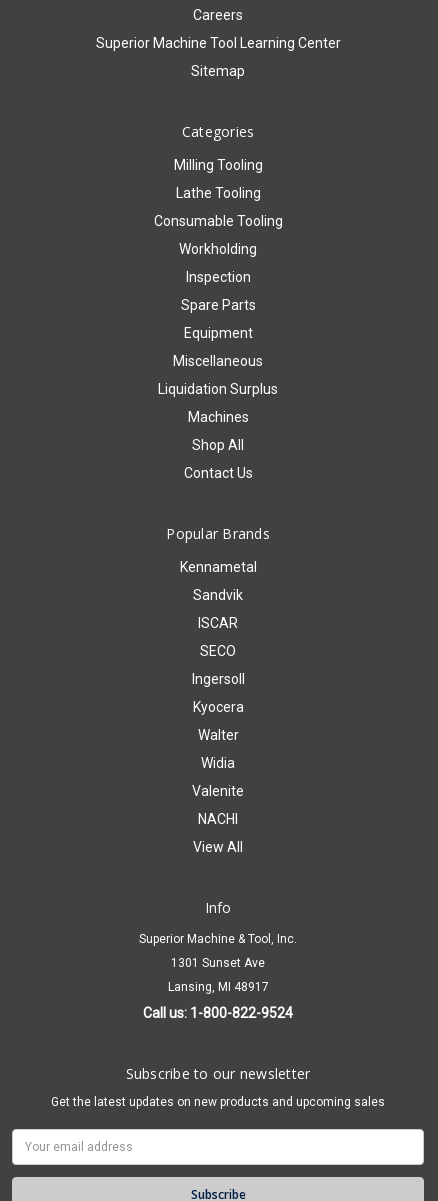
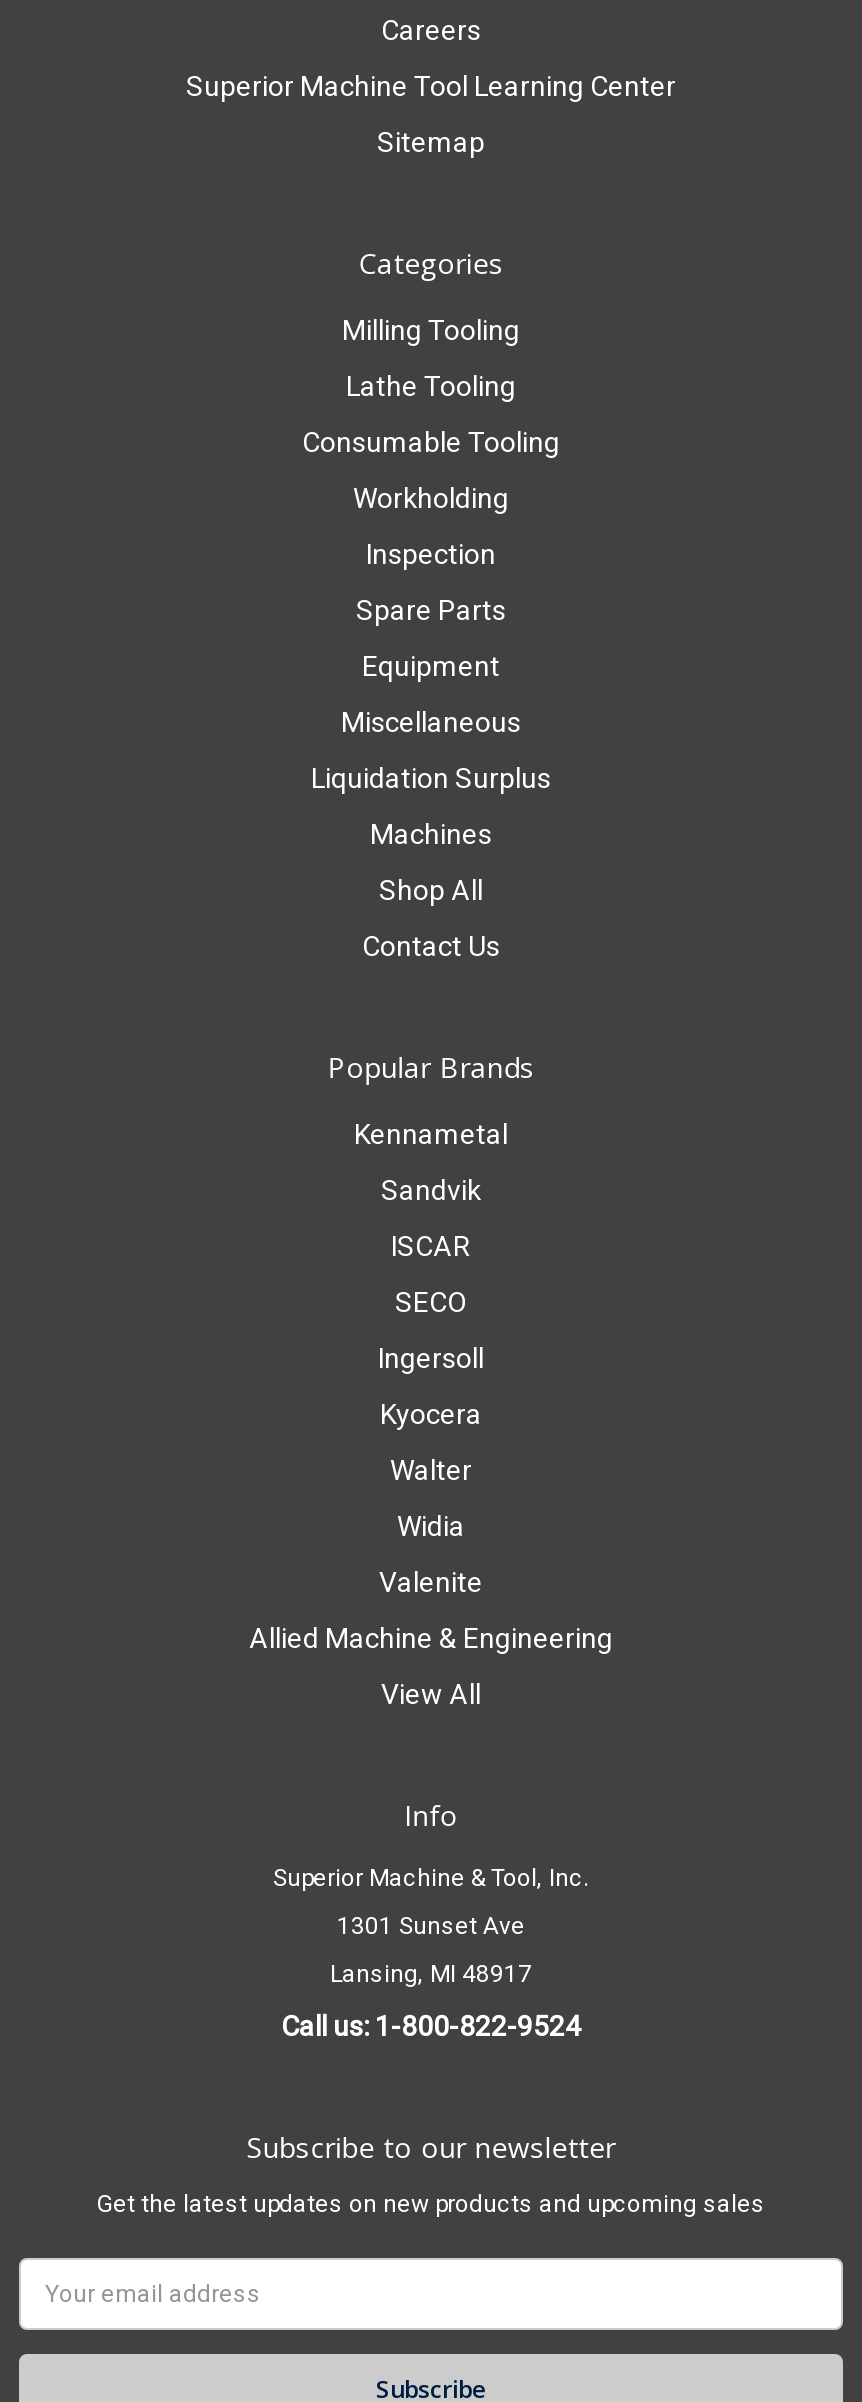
- NACHI
+ Allied Machine & Engineering
